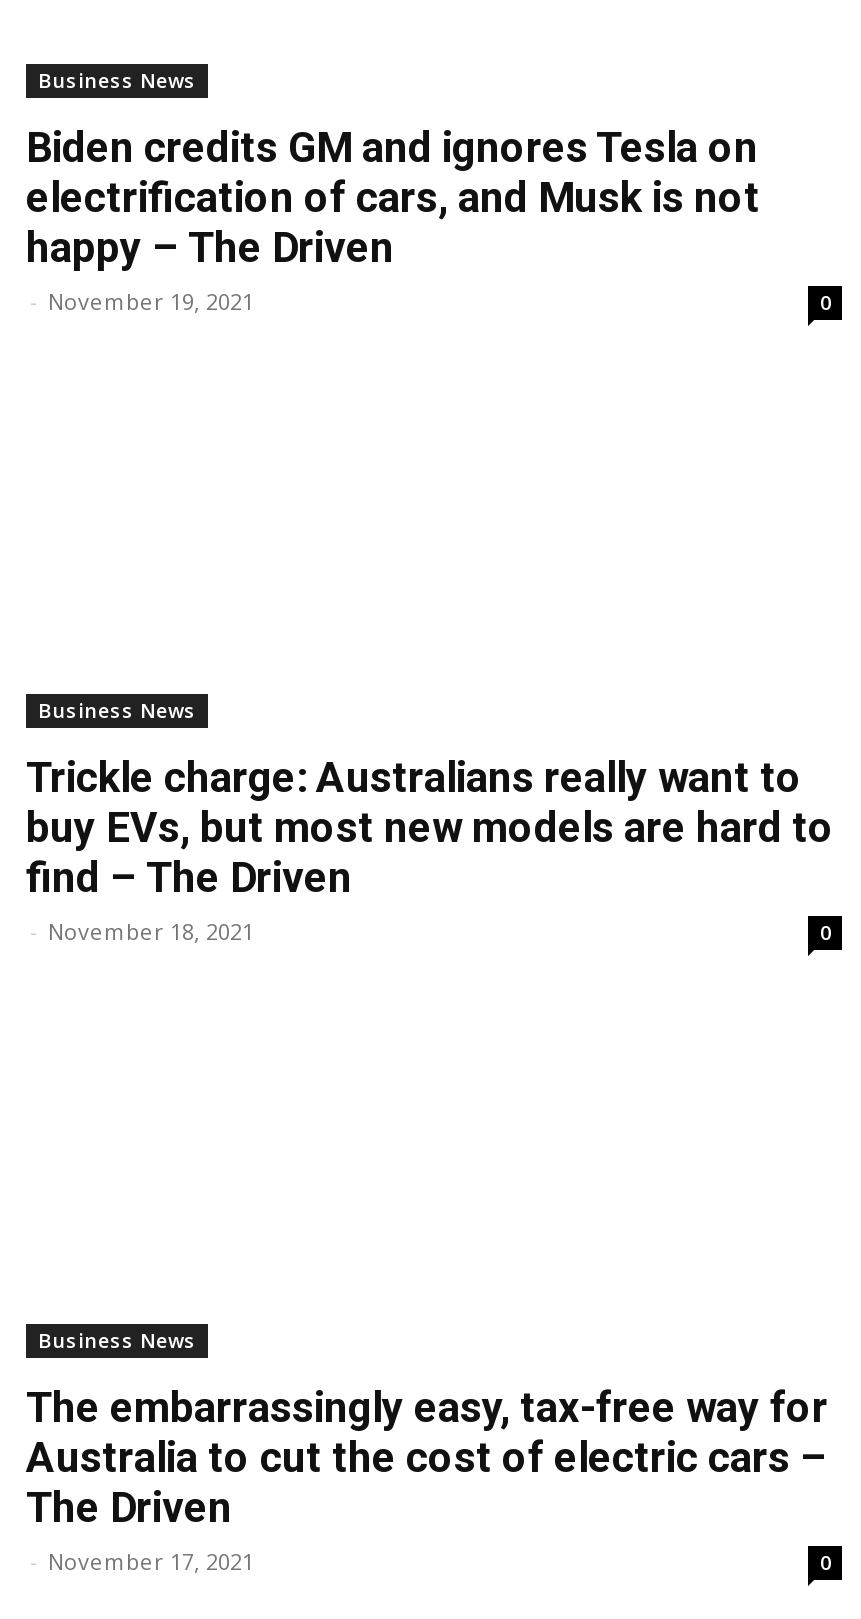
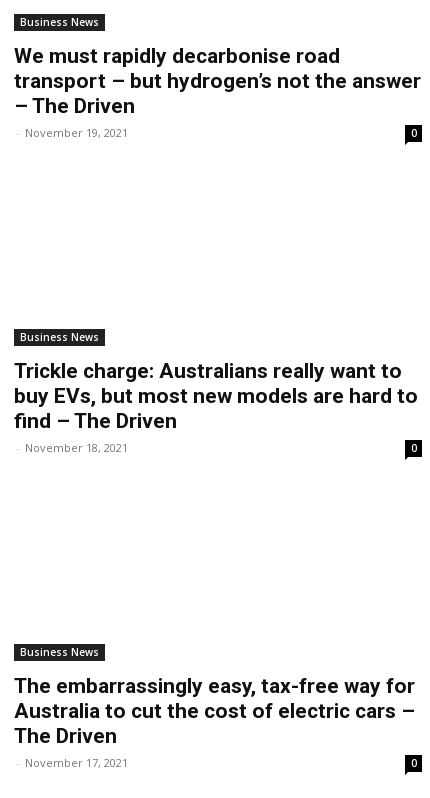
- Biden credits GM and ignores Tesla on
- electrification of cars, and Musk is not
- happy – The Driven
+ We must rapidly decarbonise road
+ transport – but hydrogen’s not the answer
+ – The Driven
